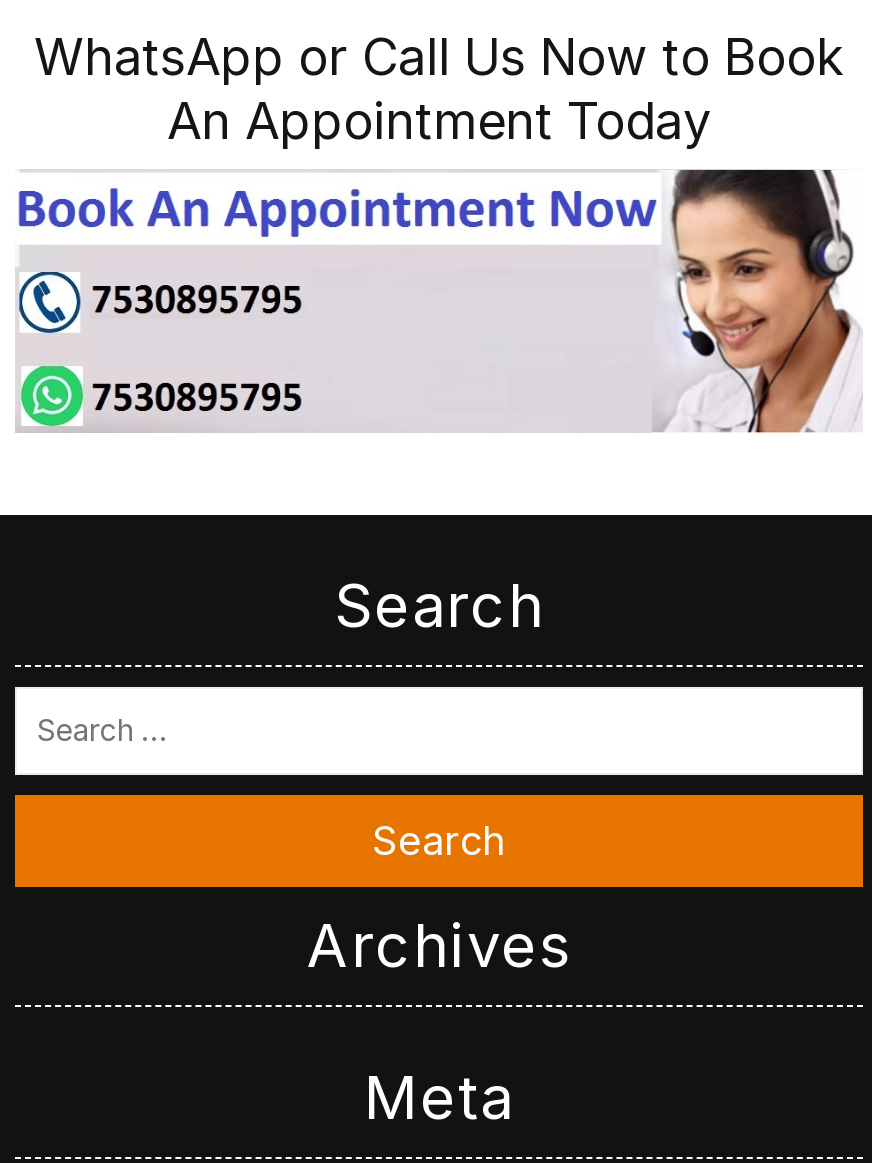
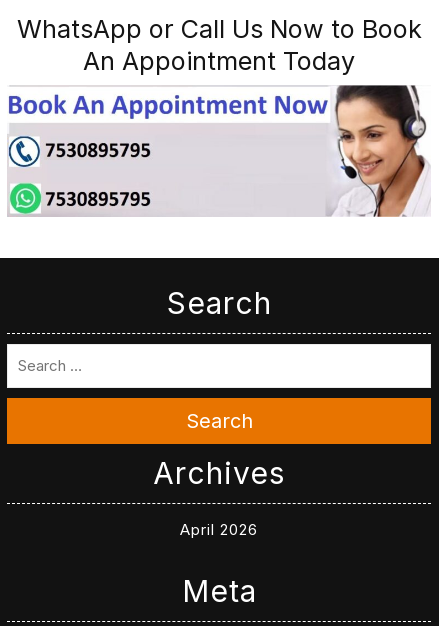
+ April 2026
